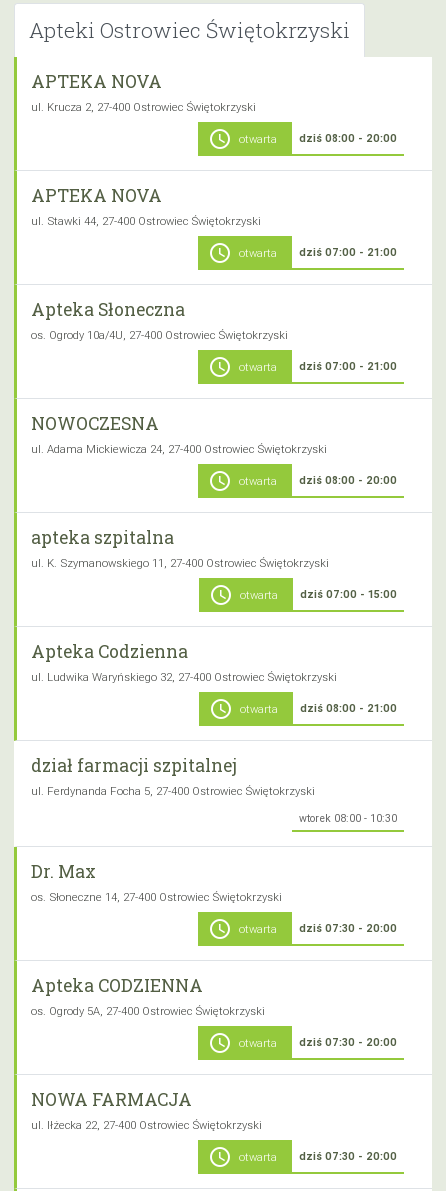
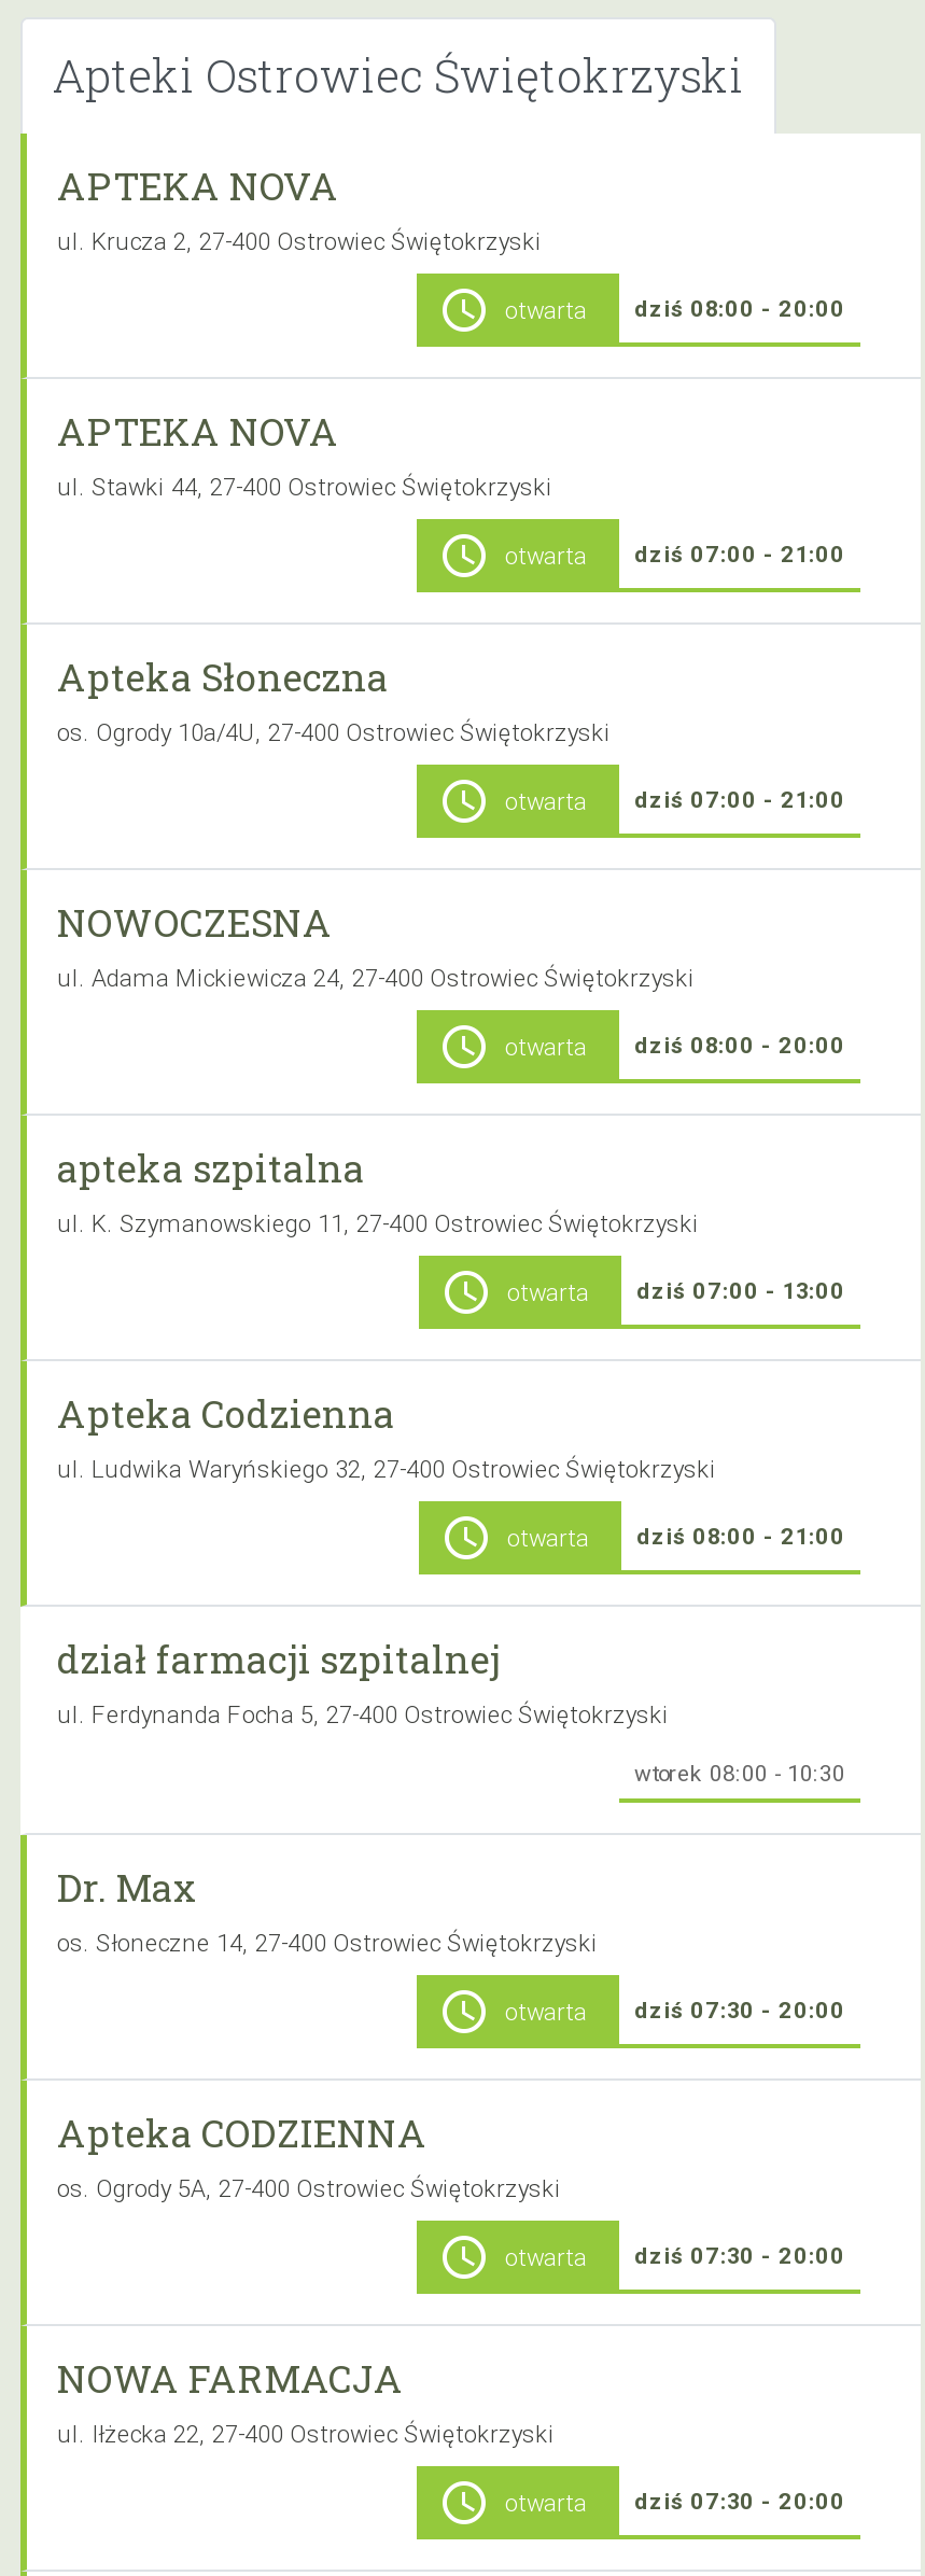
- dziś 07:00 - 15:00
+ dziś 07:00 - 13:00
